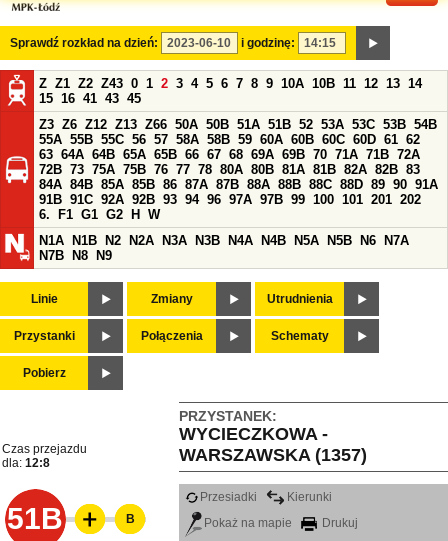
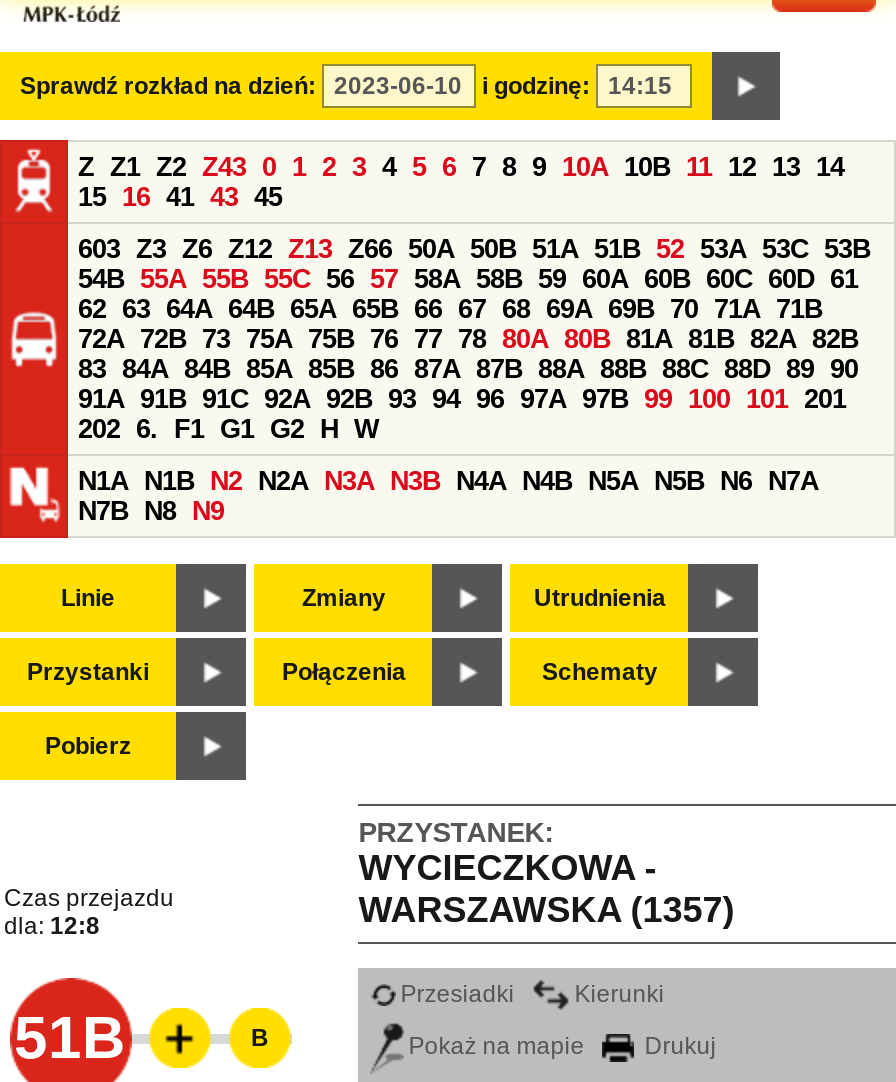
- Z3 Z6 Z12 Z13 Z66 50A 50B 51A 51B 52 53A 53C 53B 54B
- 55A 55B 55C 56 57 58A 58B 59 60A 60B 60C 60D 61 62
- 63 64A 64B 65A 65B 66 67 68 69A 69B 70 71A 71B 72A
- 72B 73 75A 75B 76 77 78 80A 80B 81A 81B 82A 82B 83
- 84A 84B 85A 85B 86 87A 87B 88A 88B 88C 88D 89 90 91A
- 91B 91C 92A 92B 93 94 96 97A 97B 99 100 101 201 202
- 6. F1 G1 G2 H W
+ 603 Z3 Z6 Z12 Z13 Z66 50A 50B 51A 51B 52 53A 53C 53B
+ 54B 55A 55B 55C 56 57 58A 58B 59 60A 60B 60C 60D 61
+ 62 63 64A 64B 65A 65B 66 67 68 69A 69B 70 71A 71B
+ 72A 72B 73 75A 75B 76 77 78 80A 80B 81A 81B 82A 82B
+ 83 84A 84B 85A 85B 86 87A 87B 88A 88B 88C 88D 89 90
+ 91A 91B 91C 92A 92B 93 94 96 97A 97B 99 100 101 201
+ 202 6. F1 G1 G2 H W
